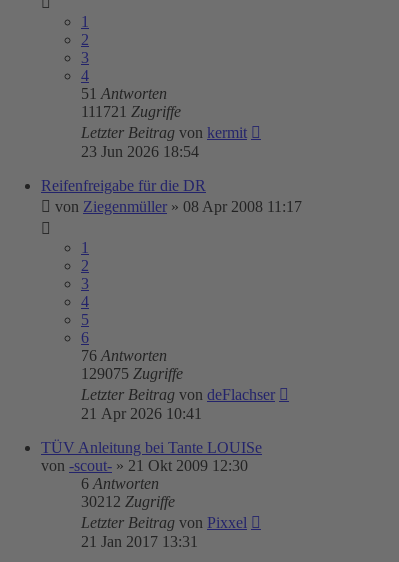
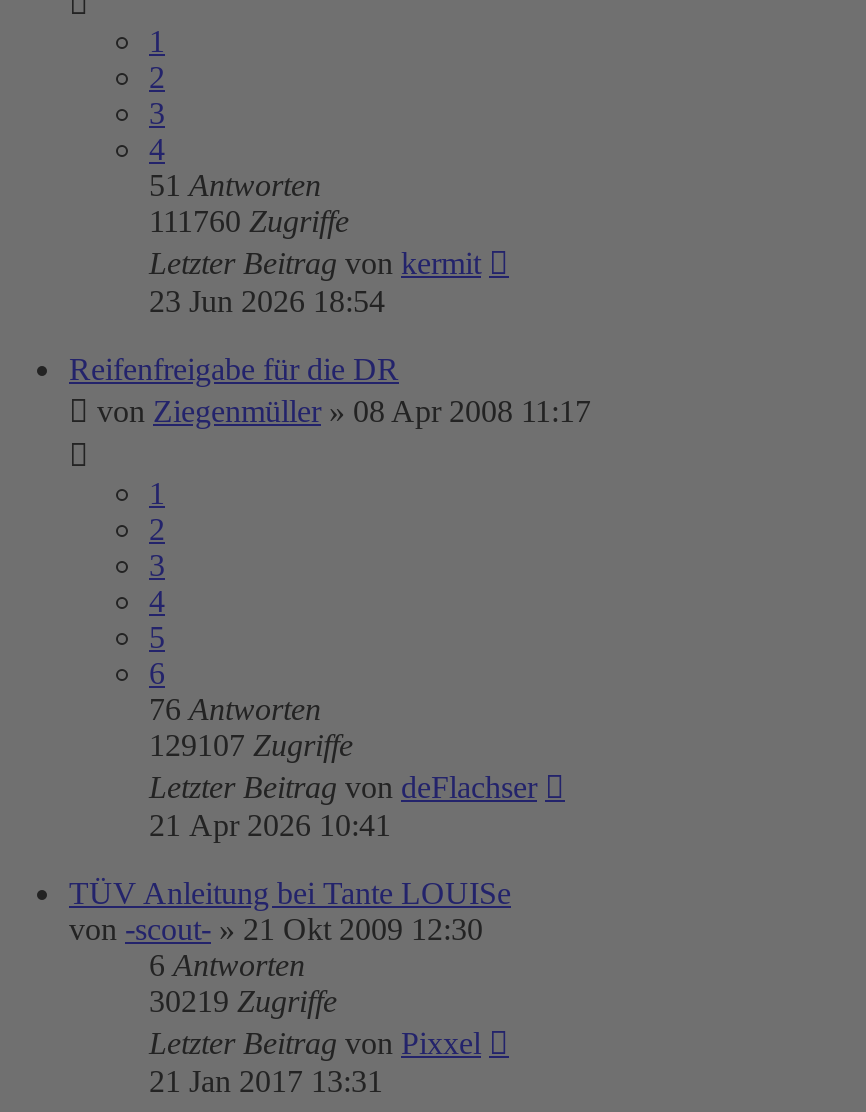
- 111721 Zugriffe
+ 111760 Zugriffe

- 129075 Zugriffe
+ 129107 Zugriffe

- 30212 Zugriffe
+ 30219 Zugriffe
